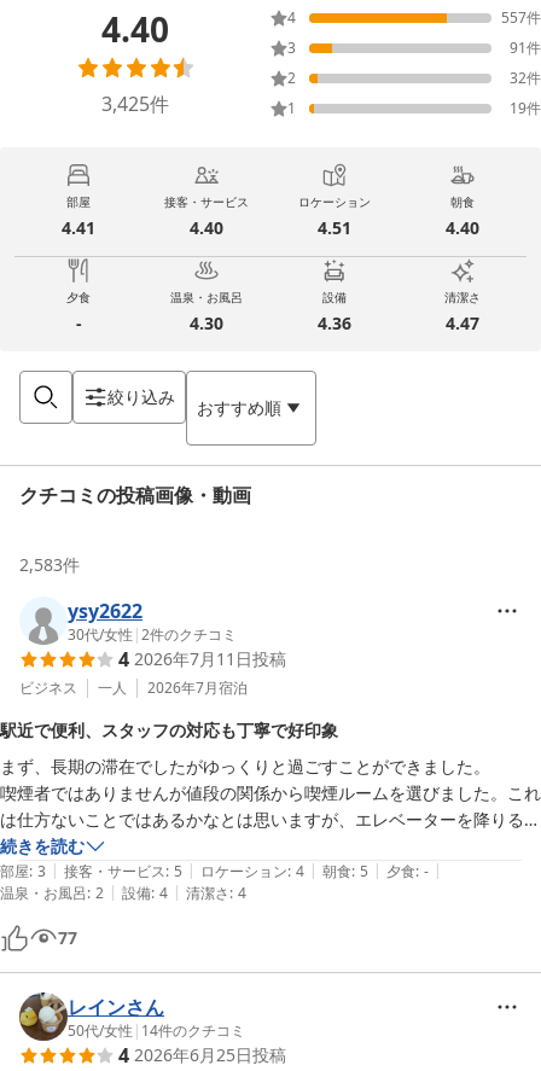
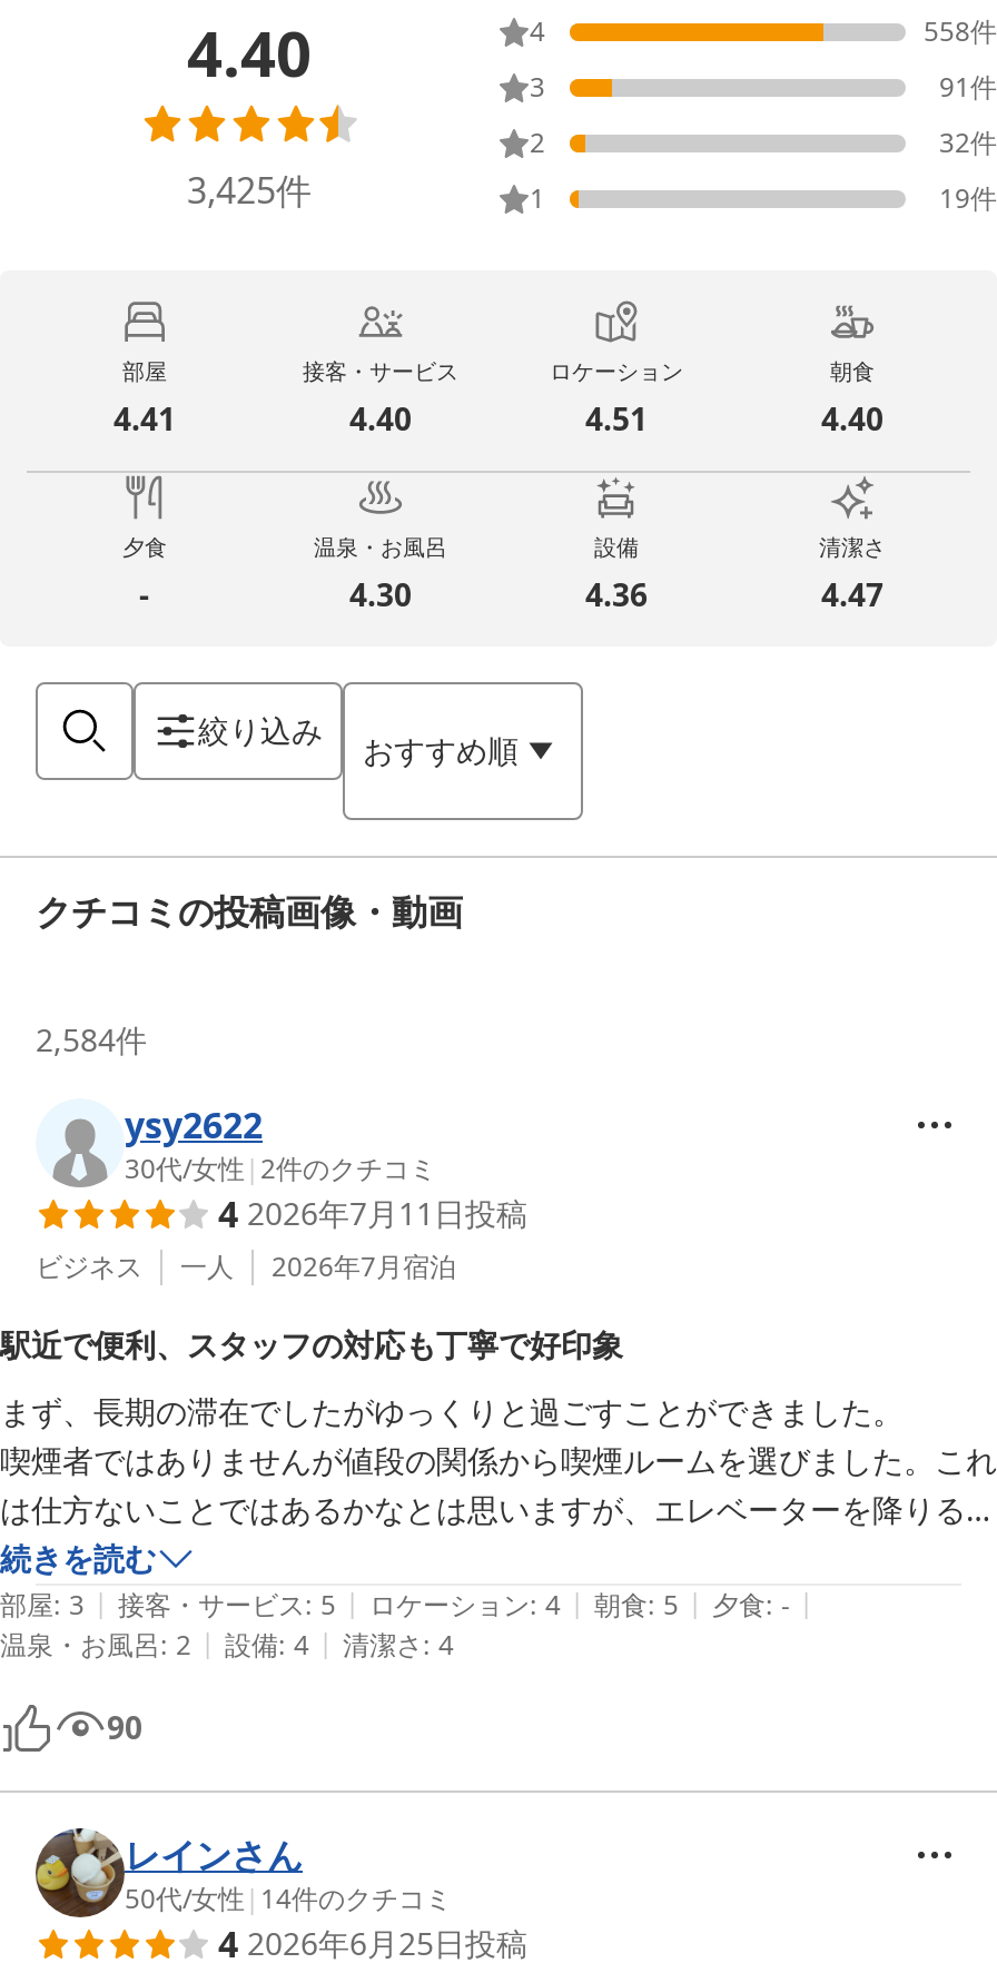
- 557件
+ 558件

- 2,583件
+ 2,584件

- 77
+ 90
